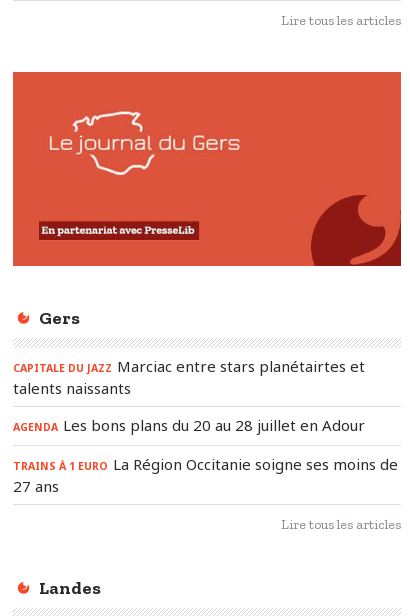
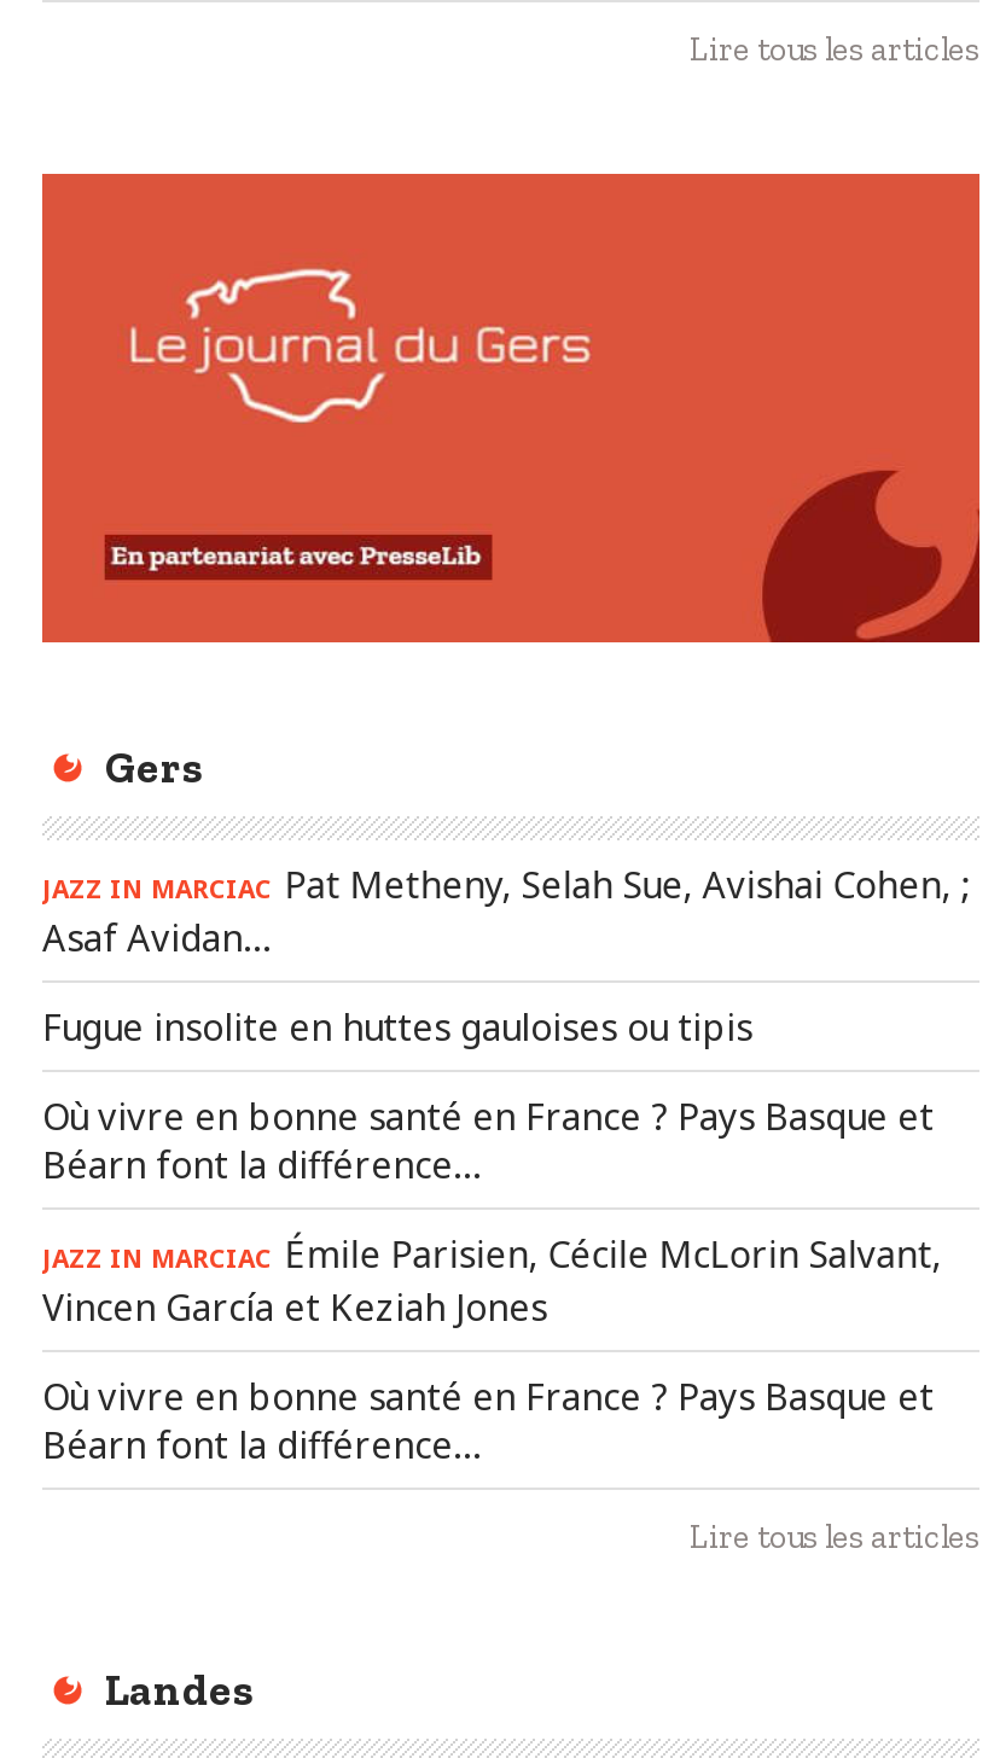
- CAPITALE DU JAZZ Marciac entre stars planétairtes et
- talents naissants
- AGENDA Les bons plans du 20 au 28 juillet en Adour
- TRAINS À 1 EURO La Région Occitanie soigne ses moins de
- 27 ans
+ JAZZ IN MARCIAC Pat Metheny, Selah Sue, Avishai Cohen, ;
+ Asaf Avidan…
+ Fugue insolite en huttes gauloises ou tipis
+ Où vivre en bonne santé en France ? Pays Basque et
+ Béarn font la différence…
+ JAZZ IN MARCIAC Émile Parisien, Cécile McLorin Salvant,
+ Vincen García et Keziah Jones
+ Où vivre en bonne santé en France ? Pays Basque et
+ Béarn font la différence…
